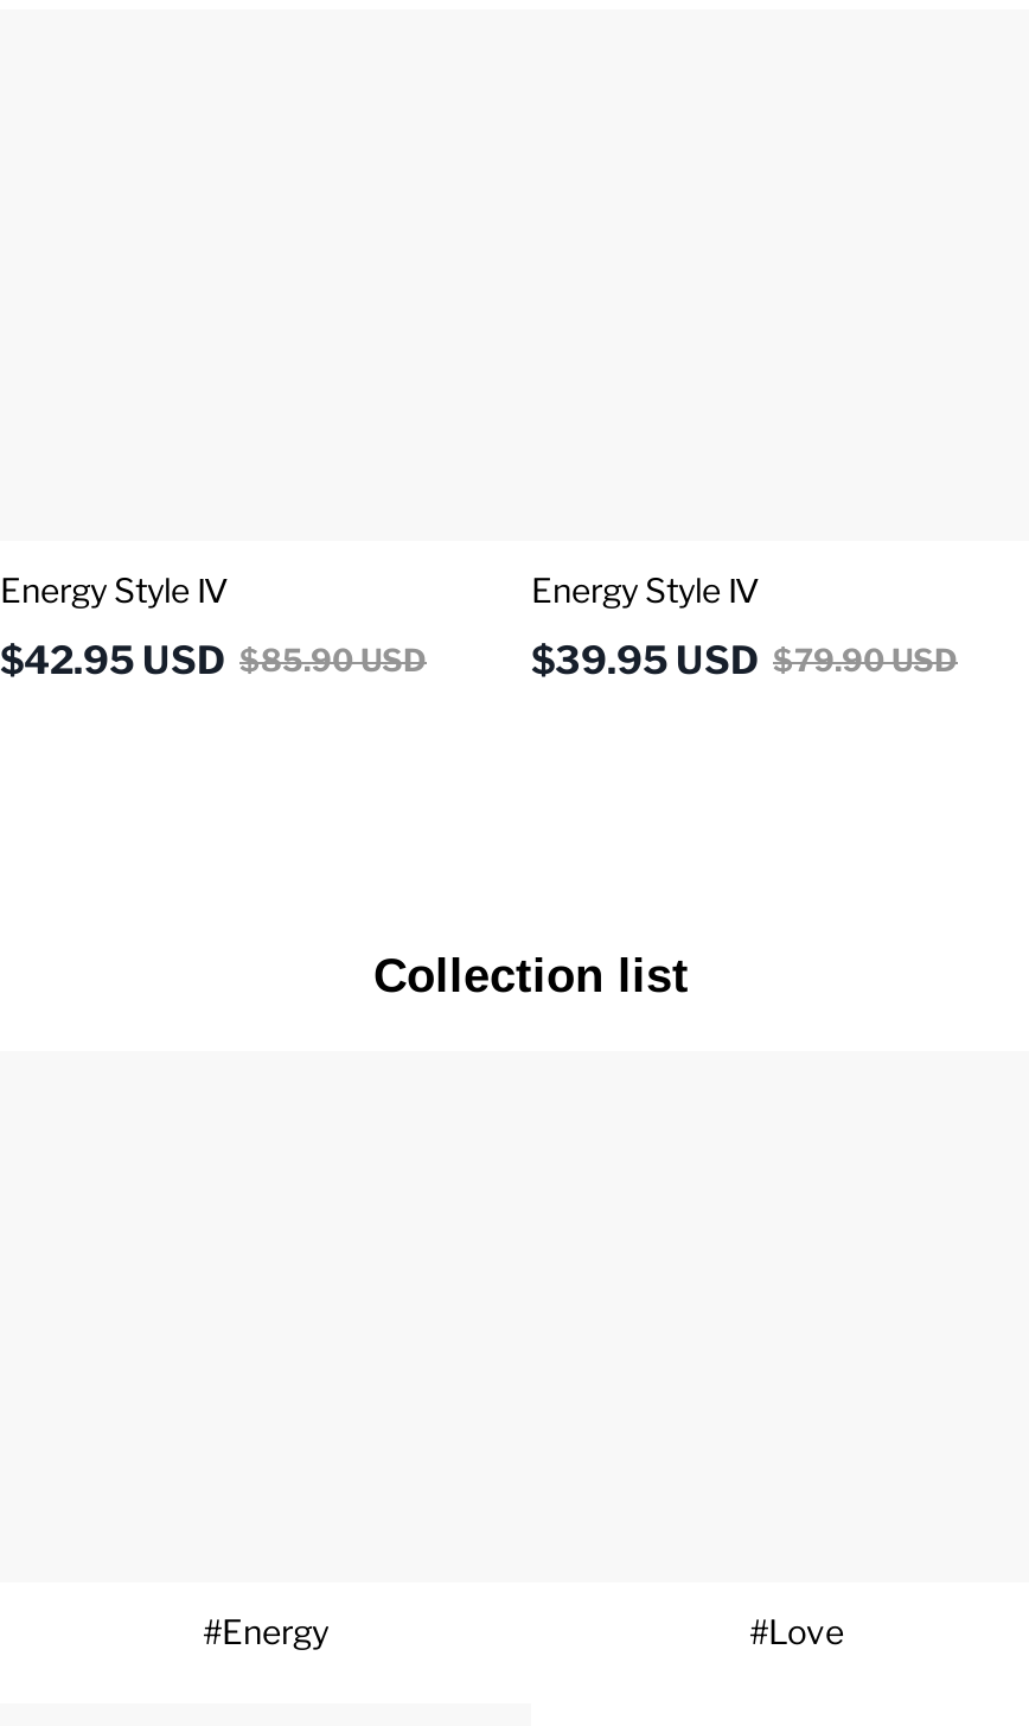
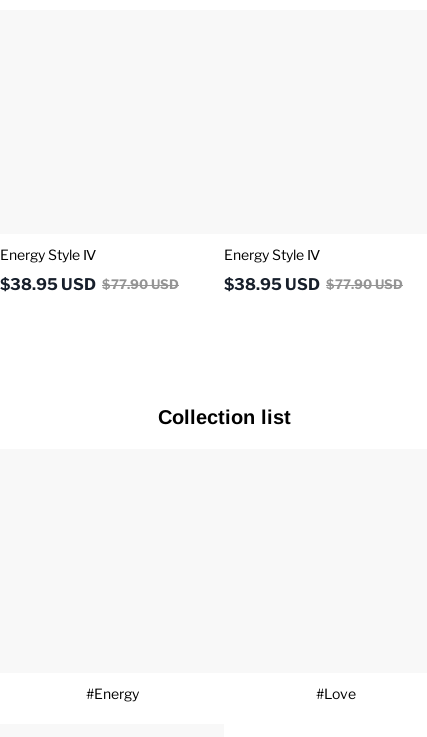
- $42.95 USD $85.90USD
+ $38.95 USD $77.90USD

- $39.95 USD $79.90USD
+ $38.95 USD $77.90USD
